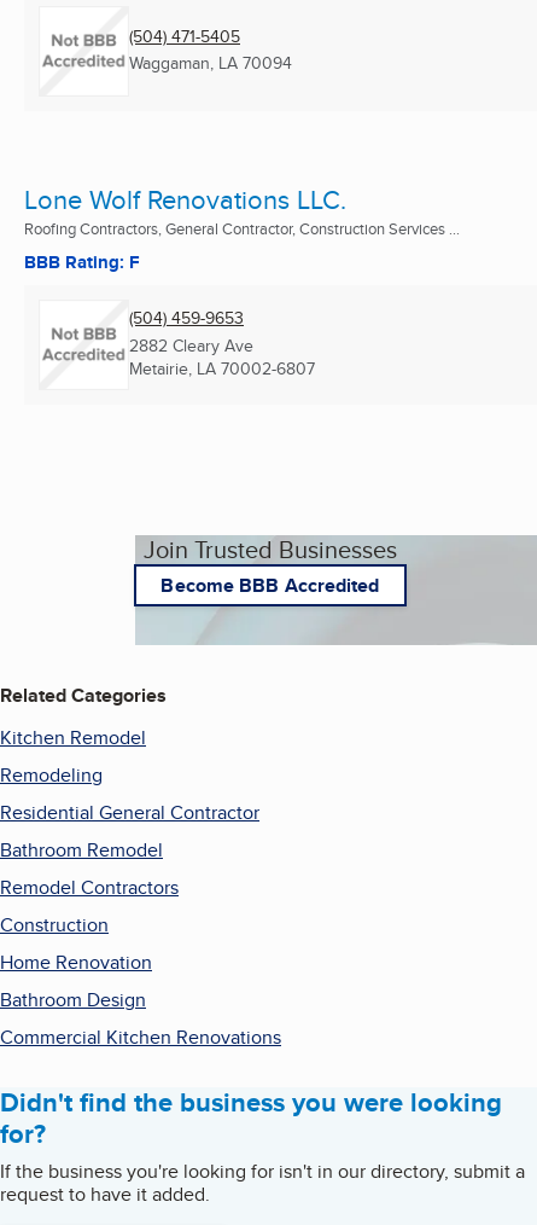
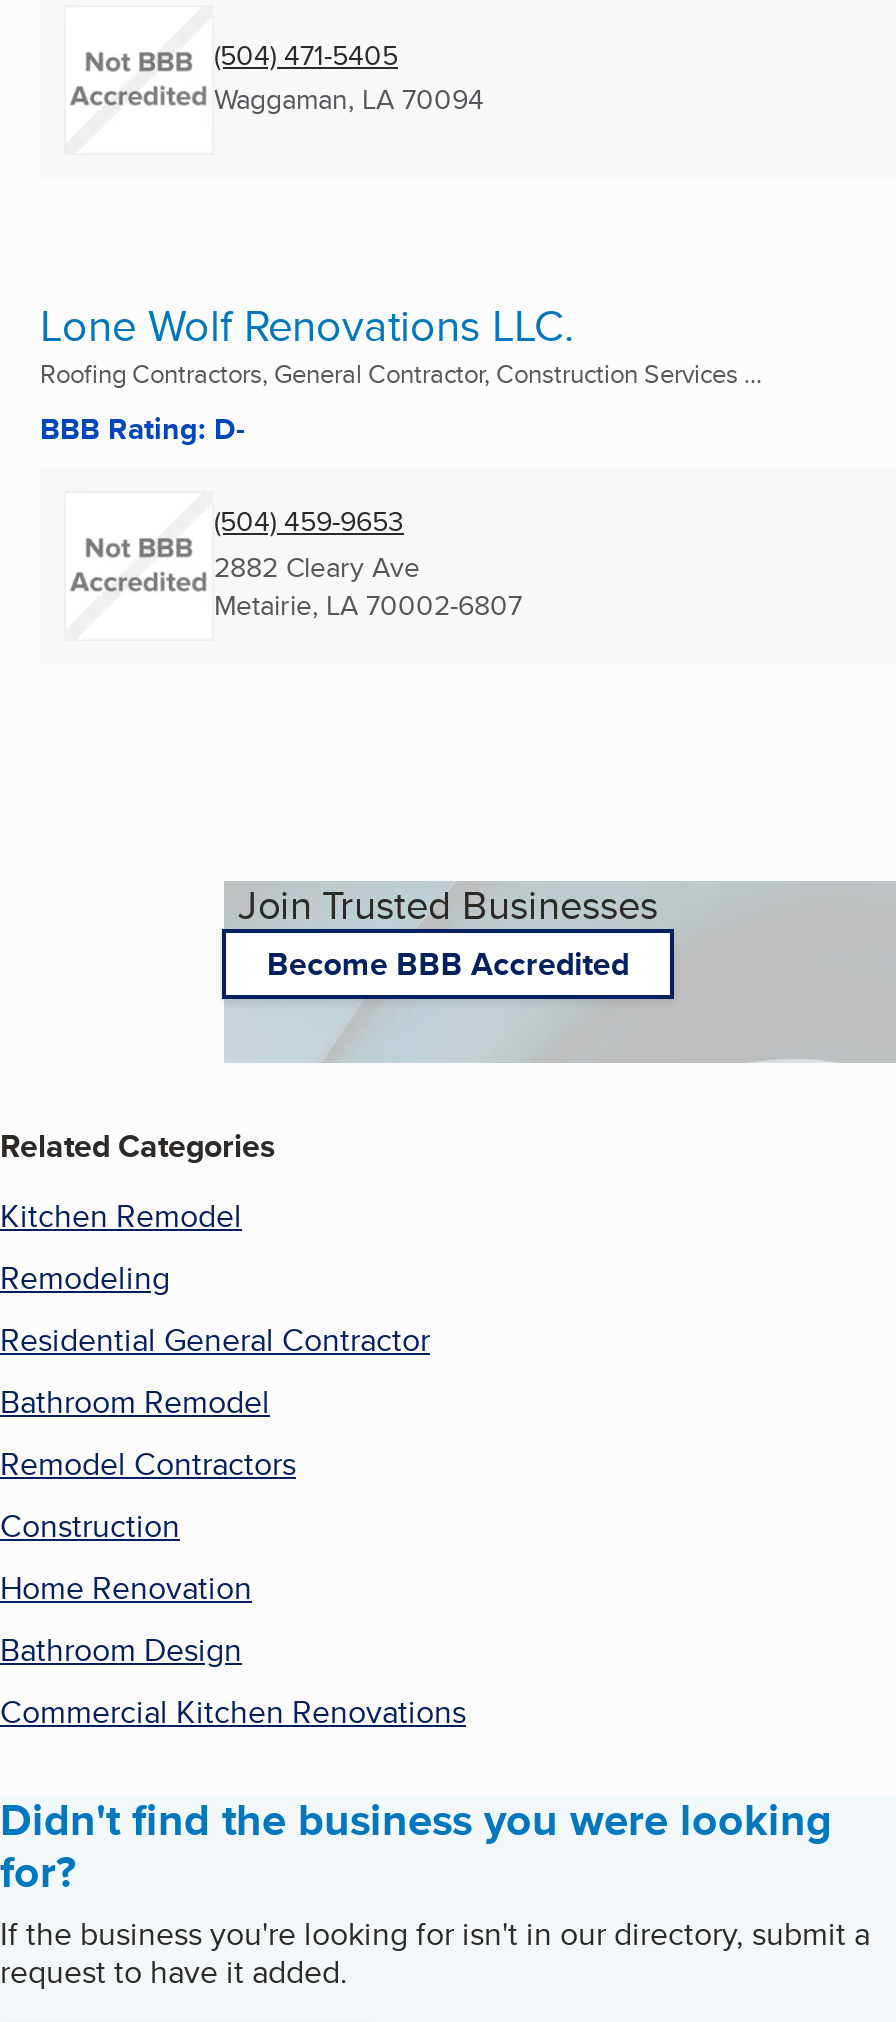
- BBB Rating: F
+ BBB Rating: D-
